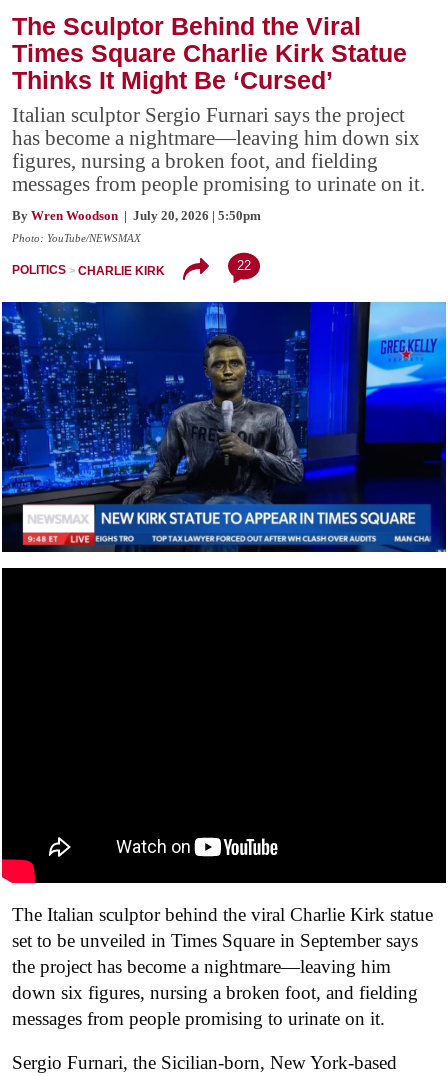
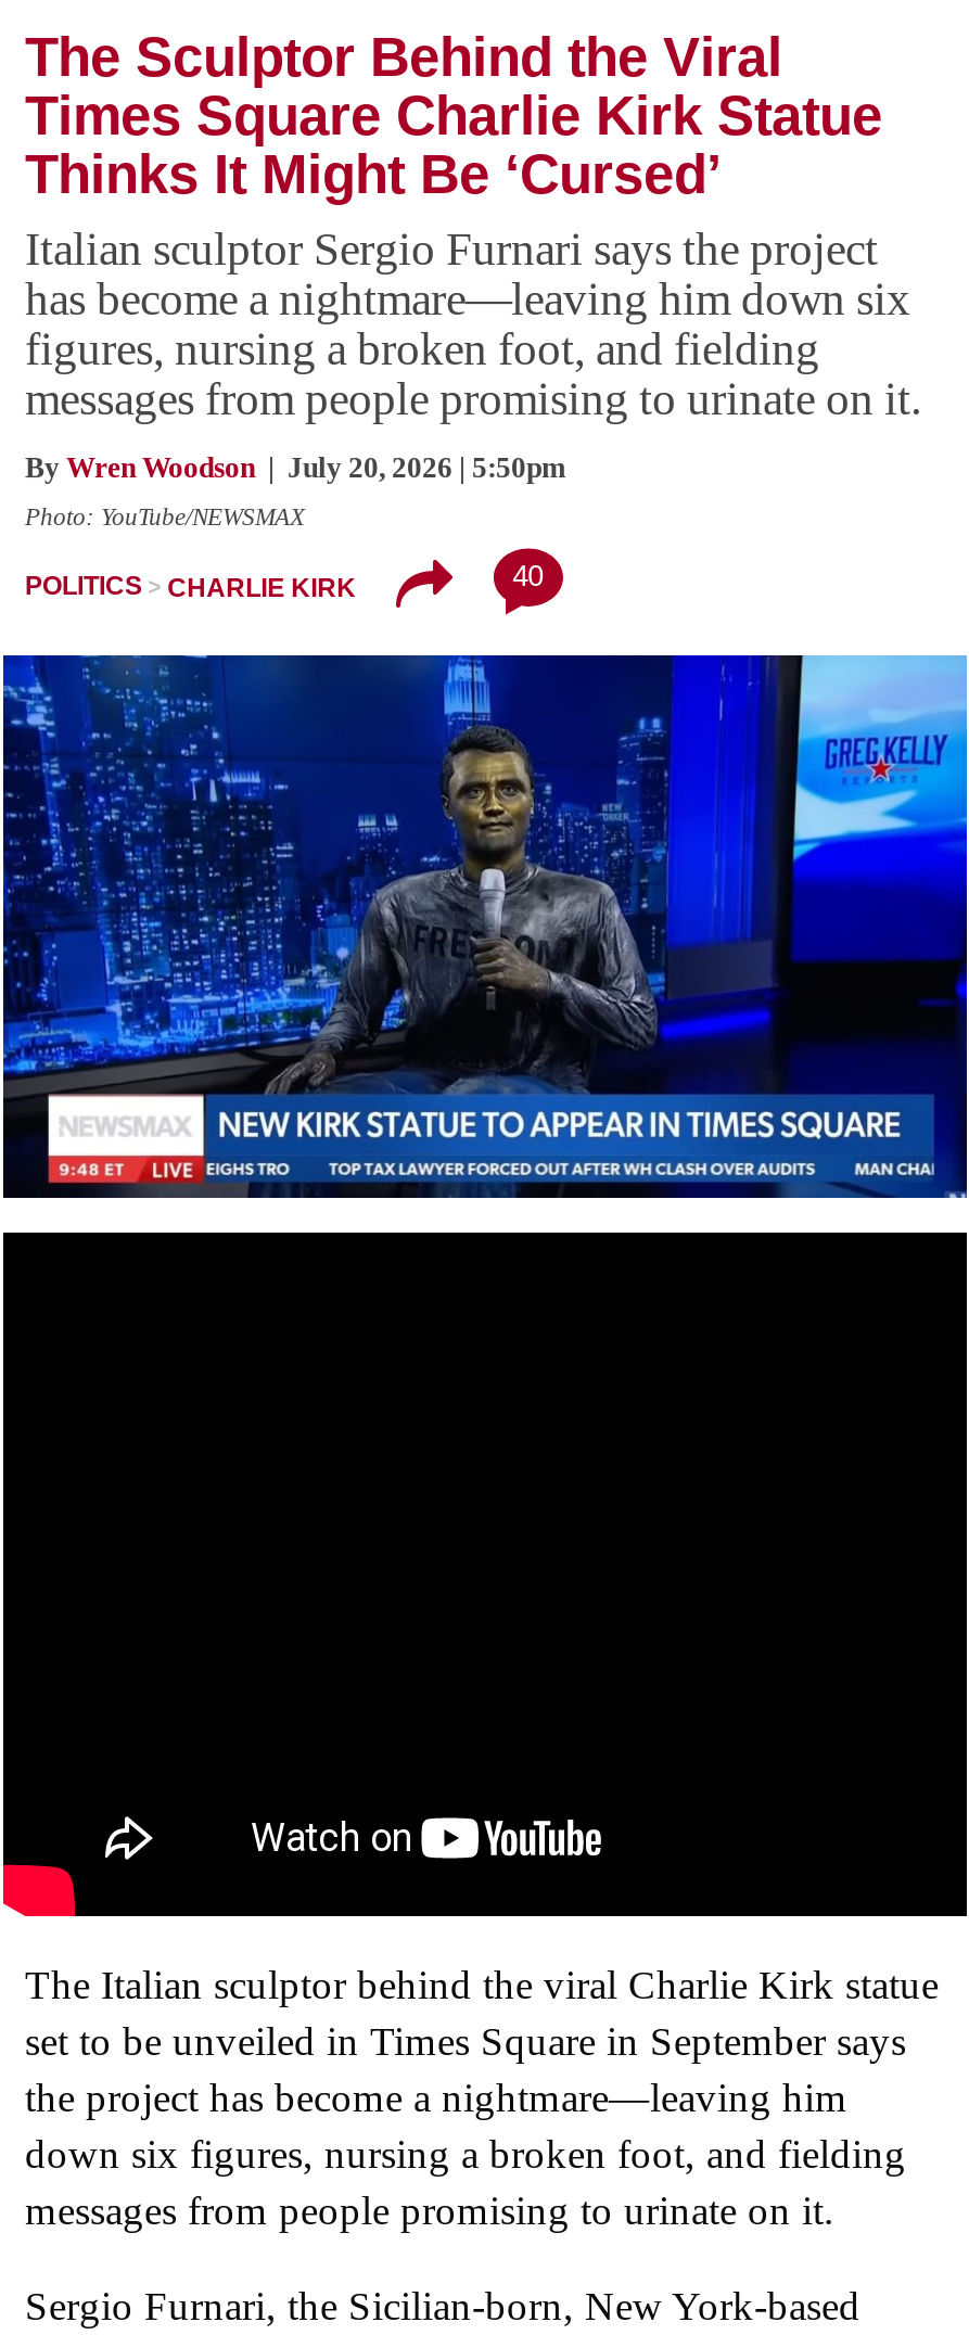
- 22
+ 40
